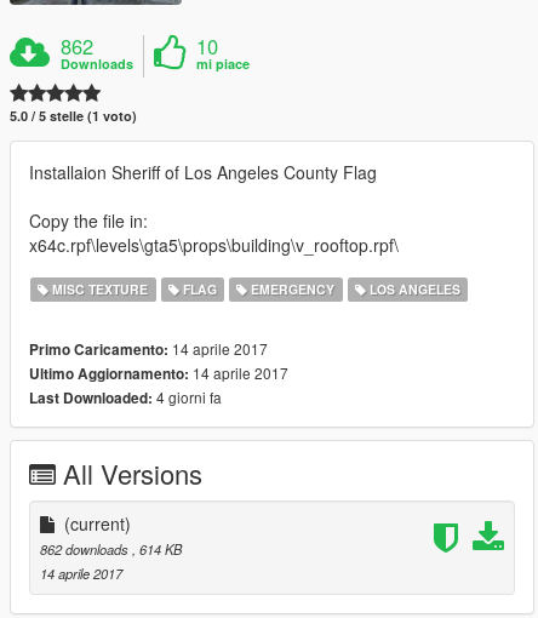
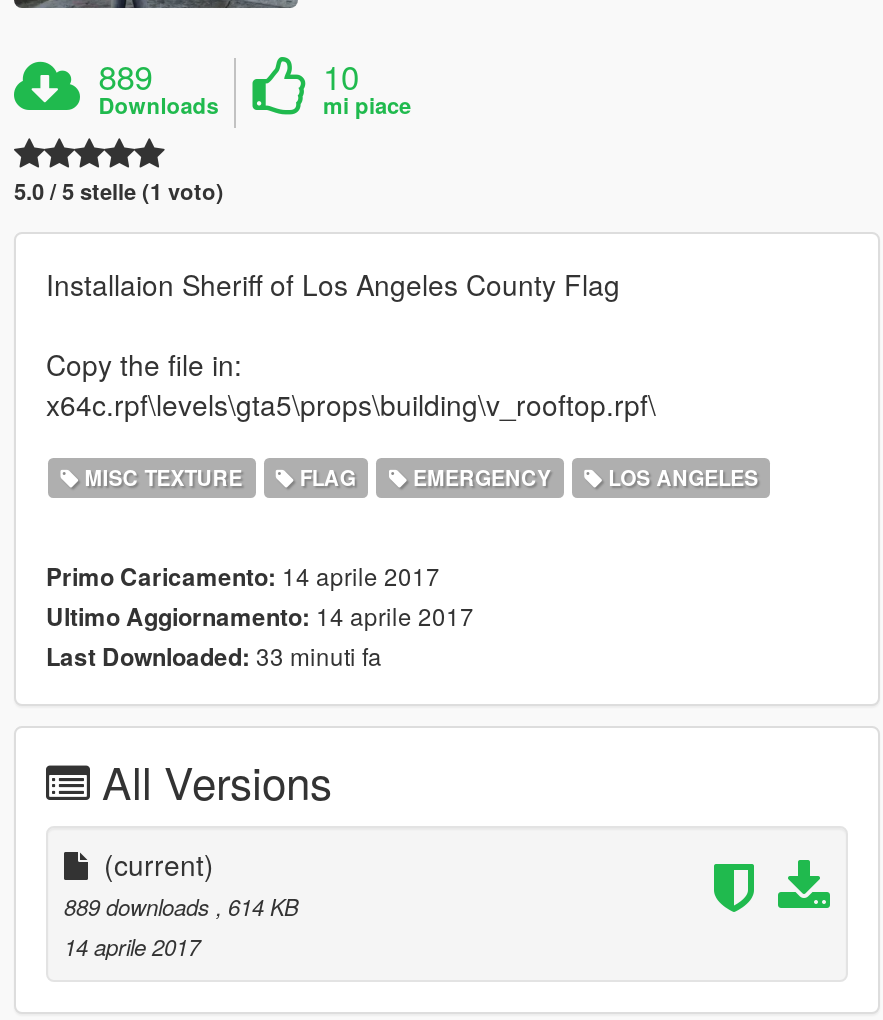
- 862
+ 889

- Last Downloaded: 4 giorni fa
+ Last Downloaded: 33 minuti fa

- 862 downloads, 614 KB
+ 889 downloads, 614 KB
